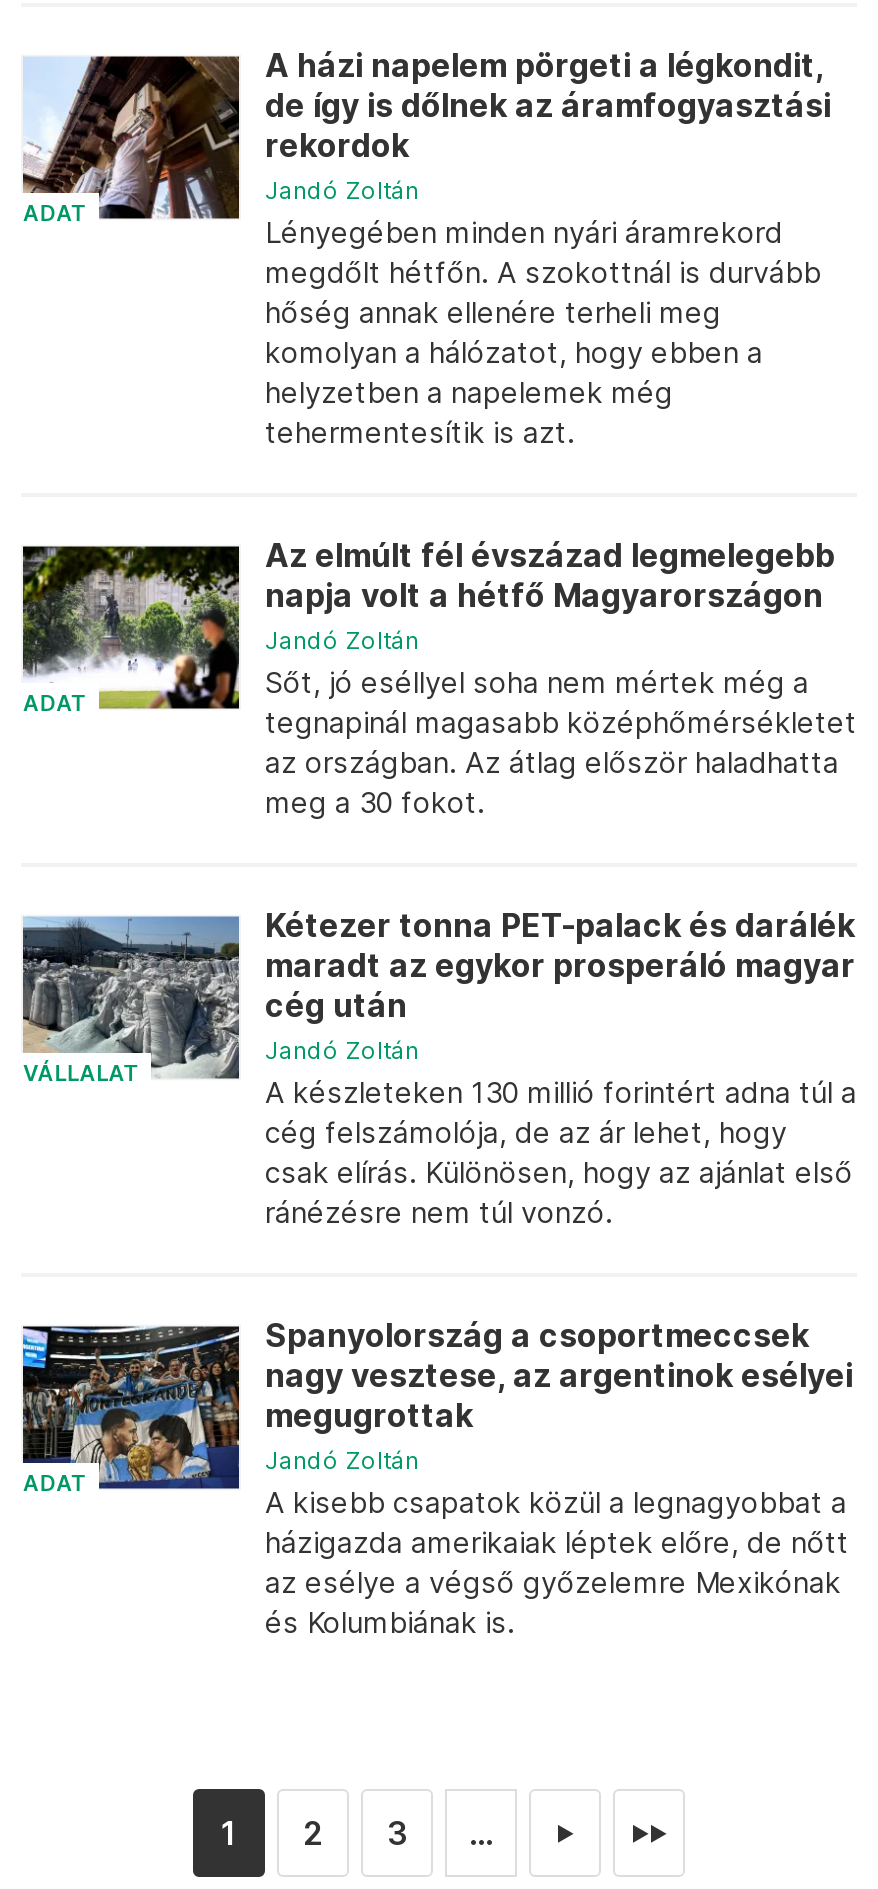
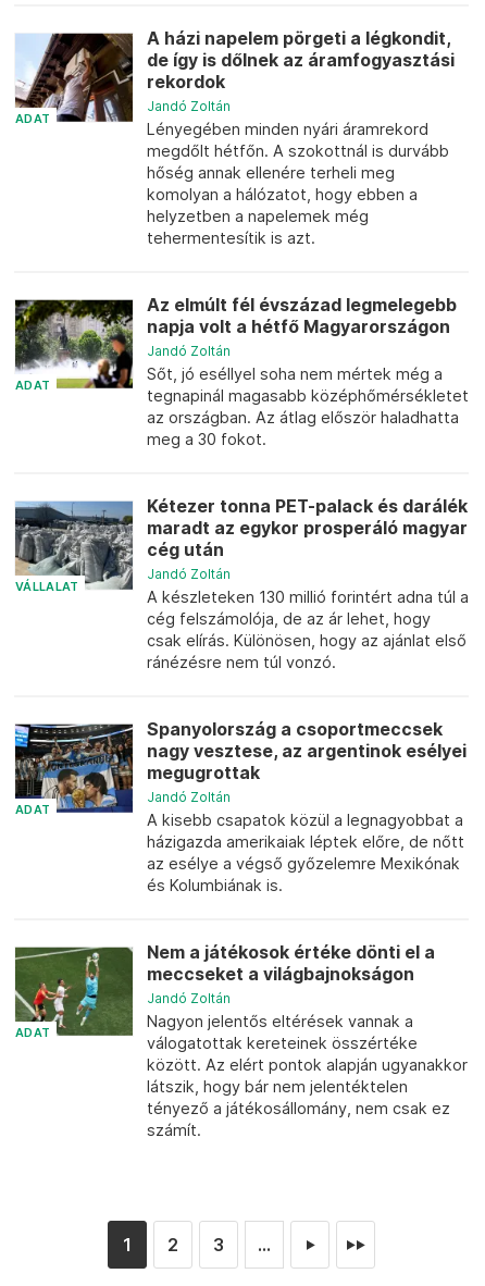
+ [image]
+ ADAT

+ Nem a játékosok értéke dönti el a
+ meccseket a világbajnokságon
+ Jandó Zoltán
+ Nagyon jelentős eltérések vannak a
+ válogatottak kereteinek összértéke
+ között. Az elért pontok alapján ugyanakkor
+ látszik, hogy bár nem jelentéktelen
+ tényező a játékosállomány, nem csak ez
+ számít.
